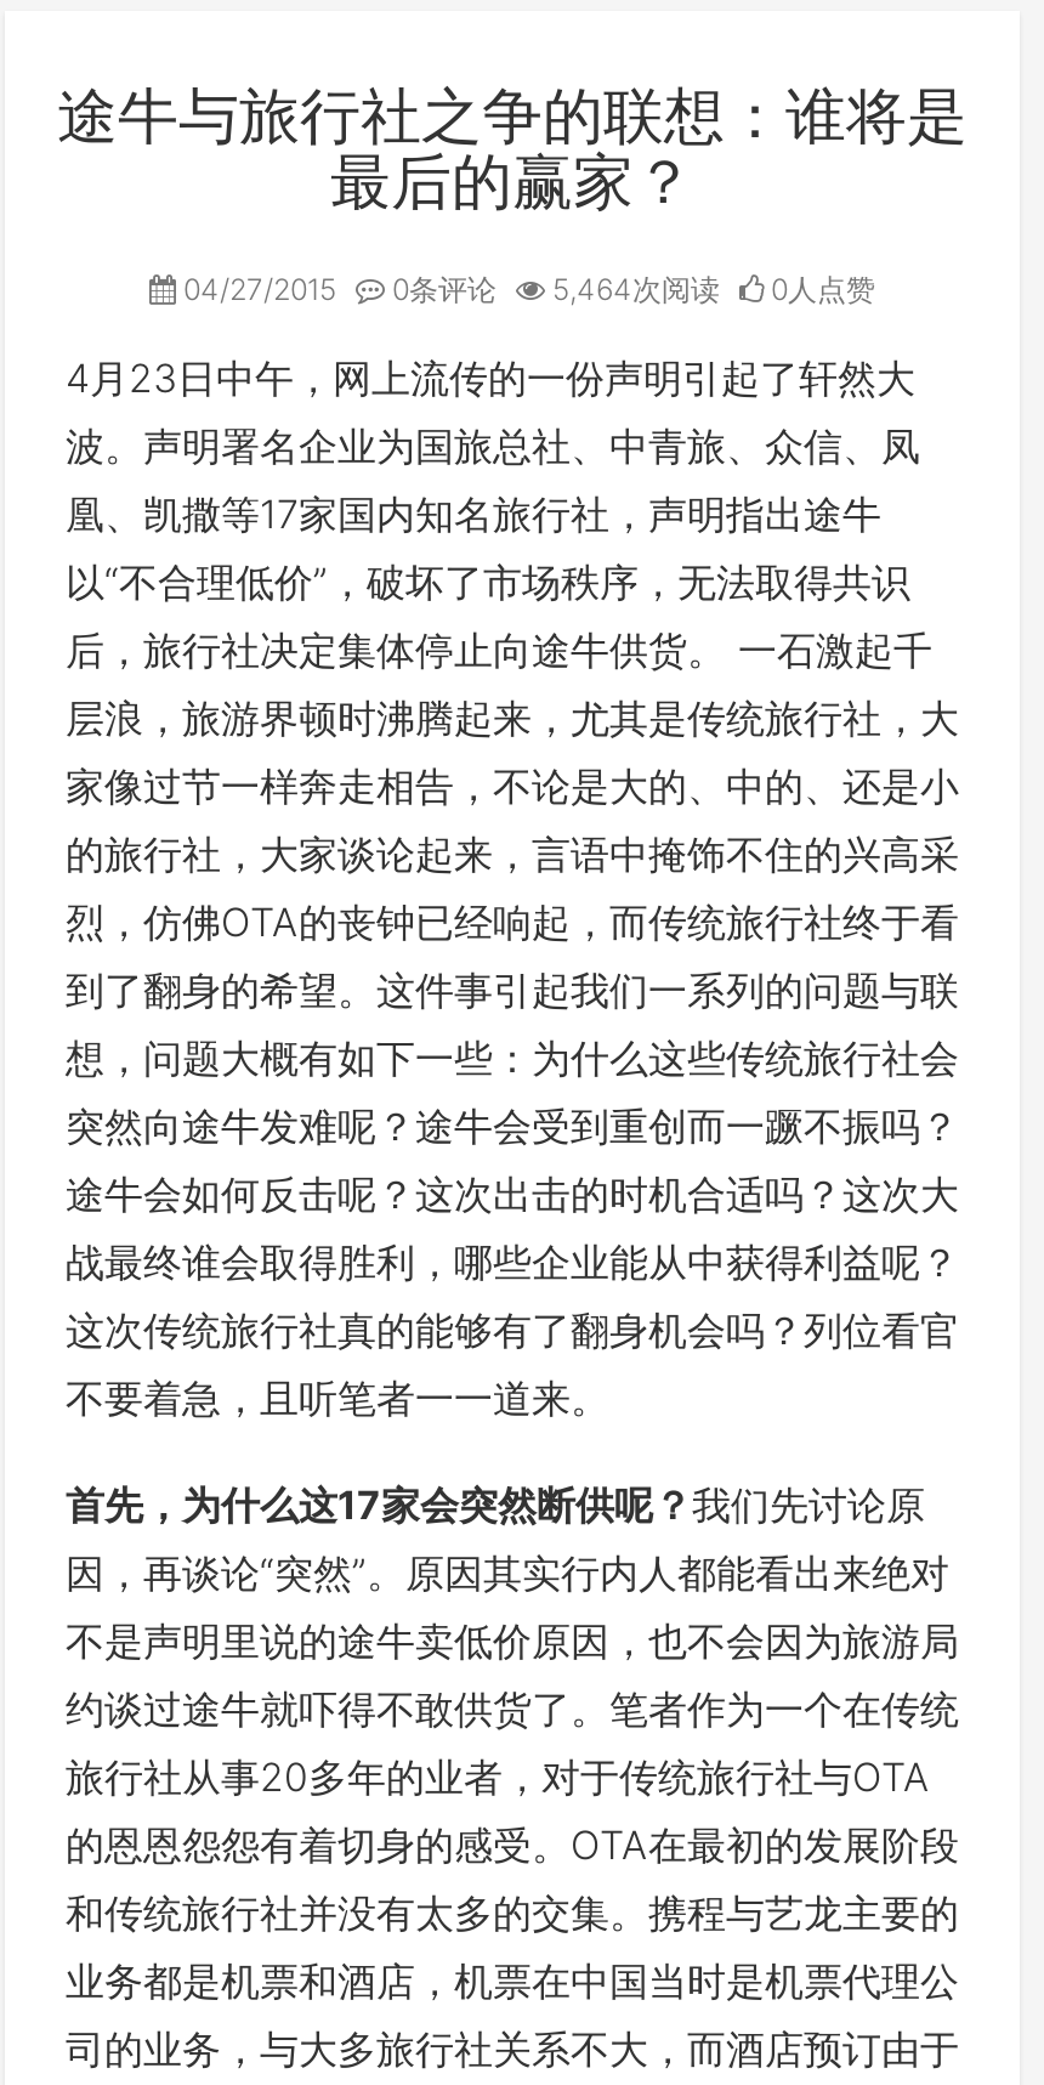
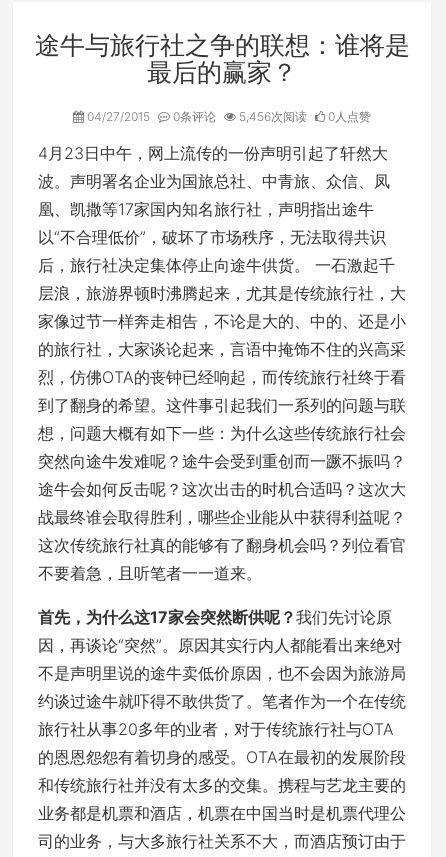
- 5,464次阅读
+ 5,456次阅读
